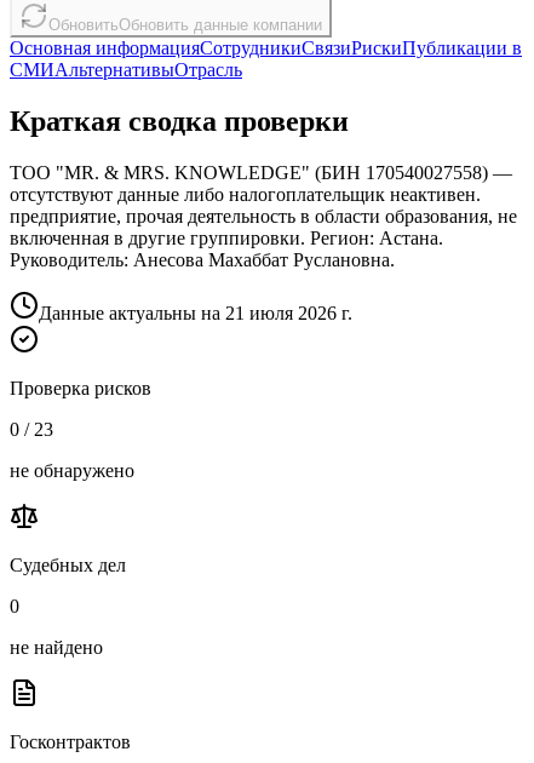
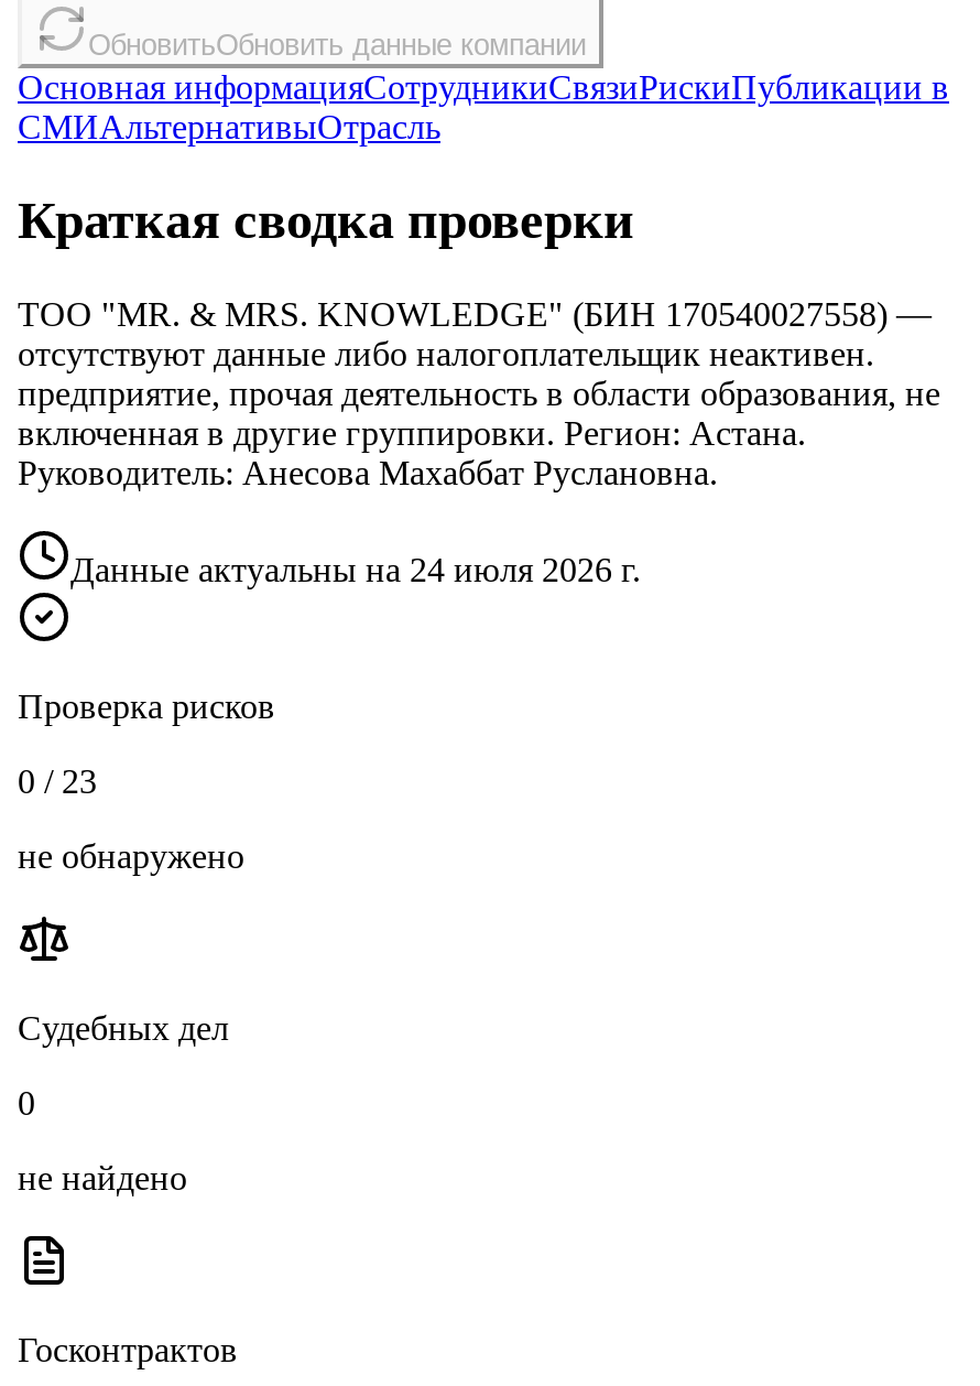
- Данные актуальны на 21 июля 2026 г.
+ Данные актуальны на 24 июля 2026 г.
